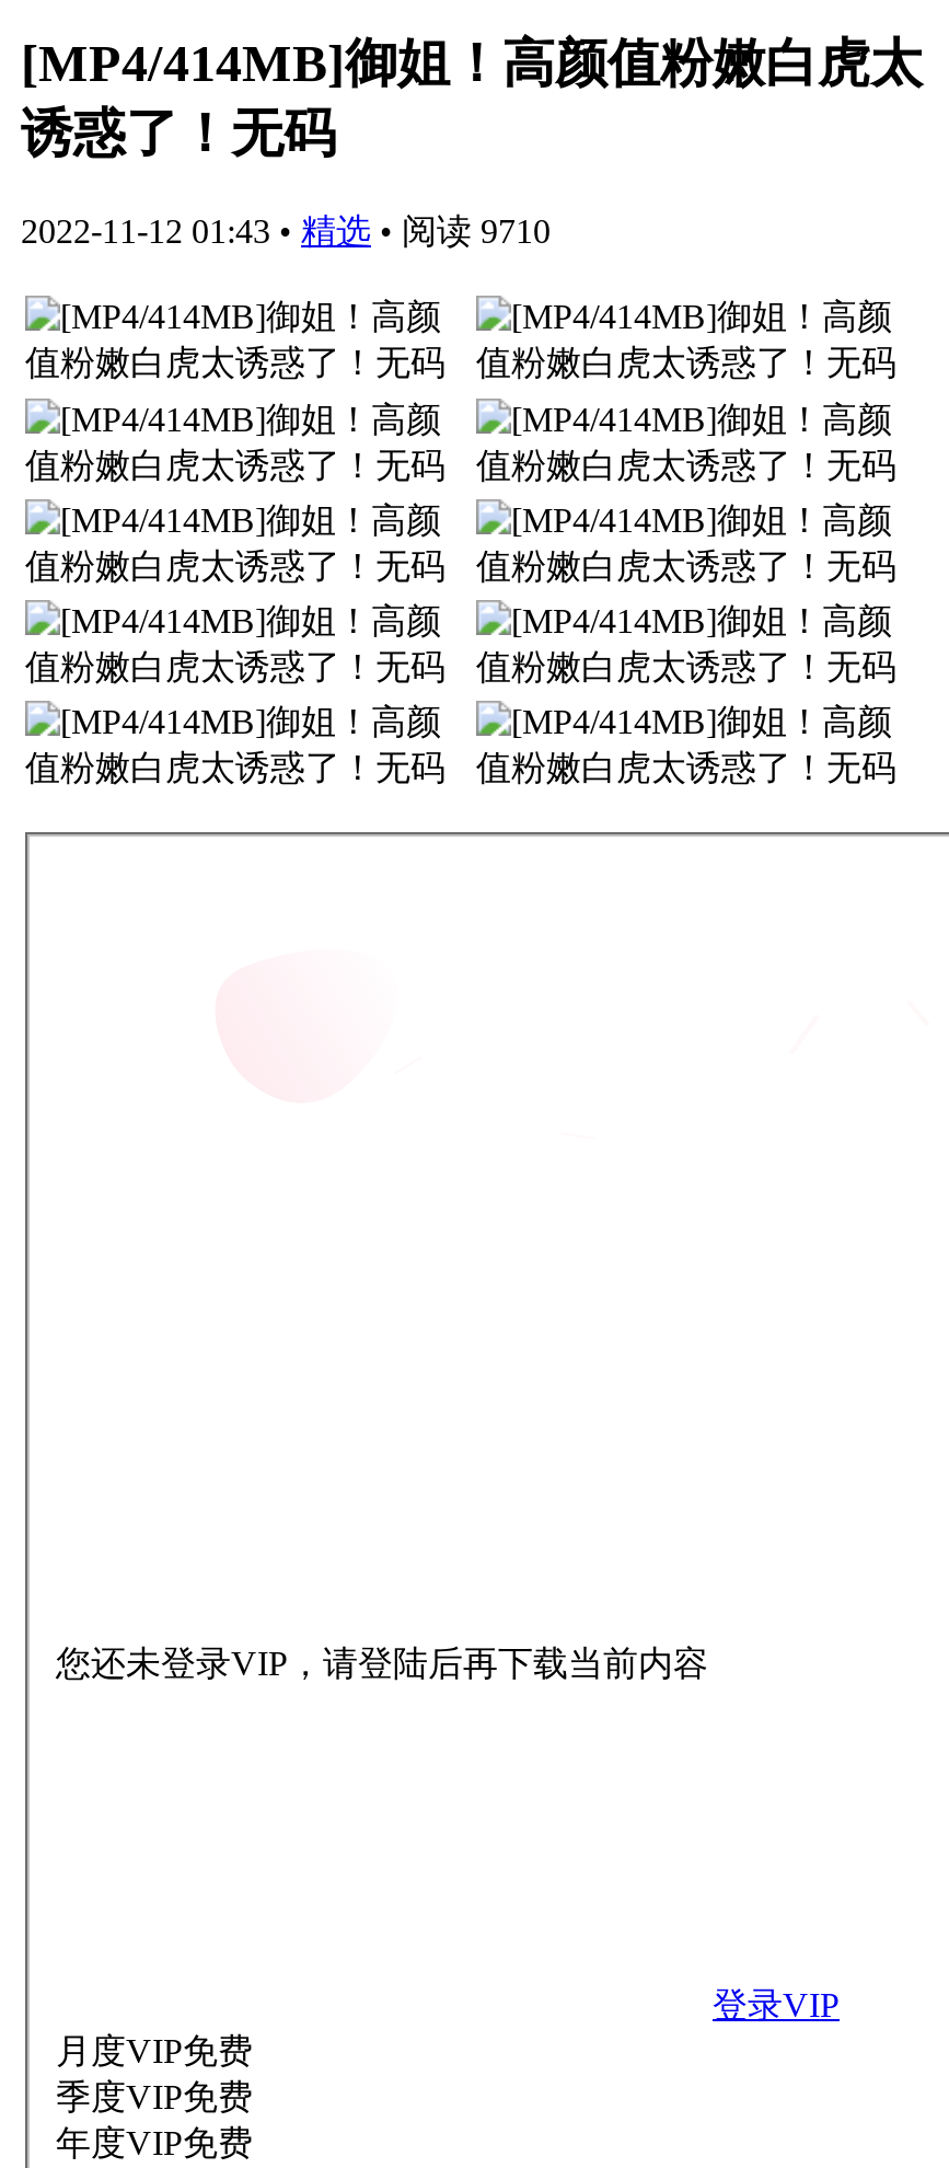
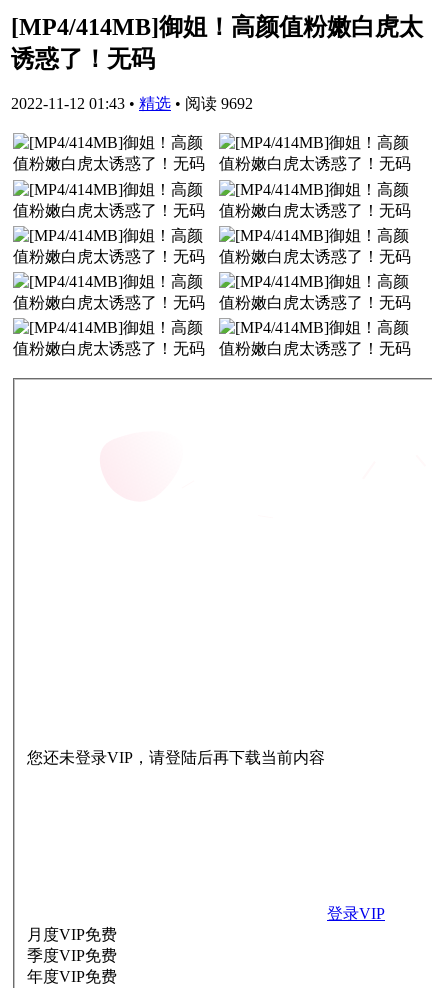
- 2022-11-12 01:43 • 精选 • 阅读 9710
+ 2022-11-12 01:43 • 精选 • 阅读 9692
